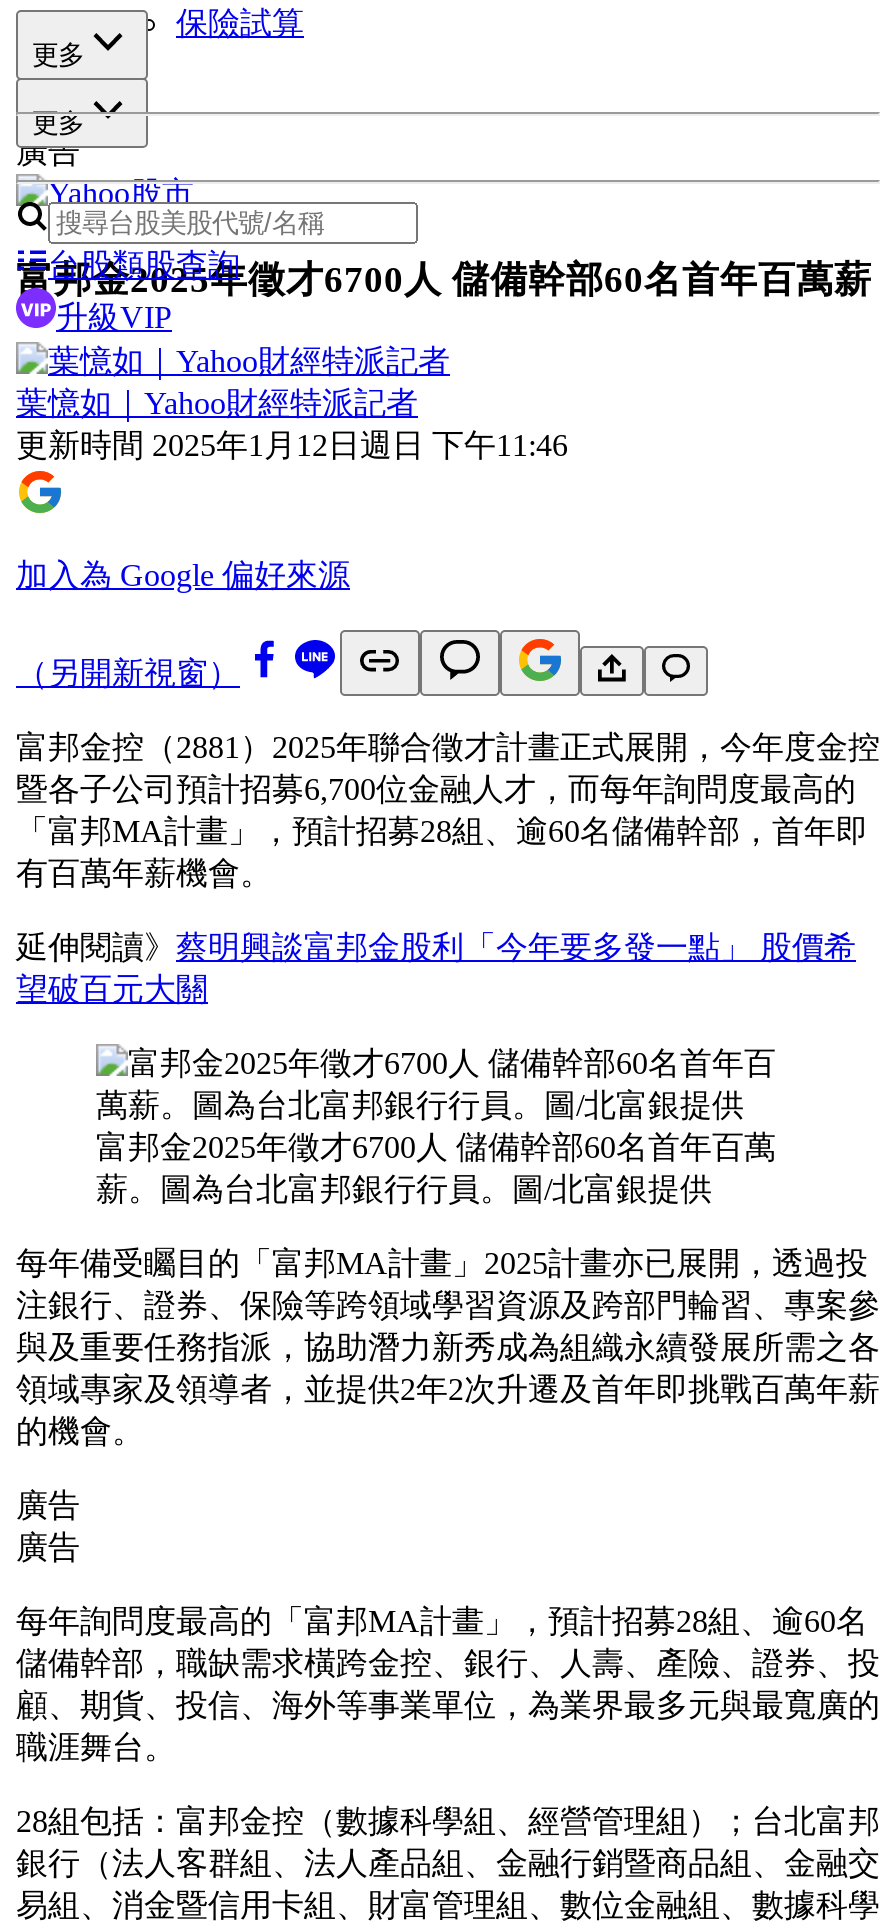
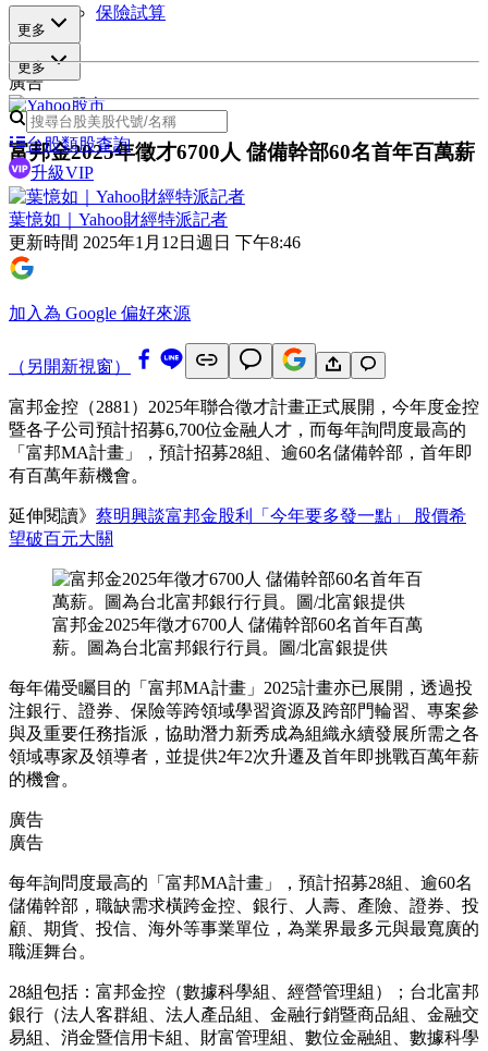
- 更新時間2025年1月12日週日 下午11:46
+ 更新時間2025年1月12日週日 下午8:46
